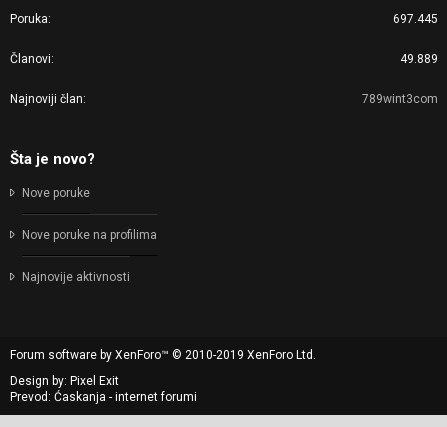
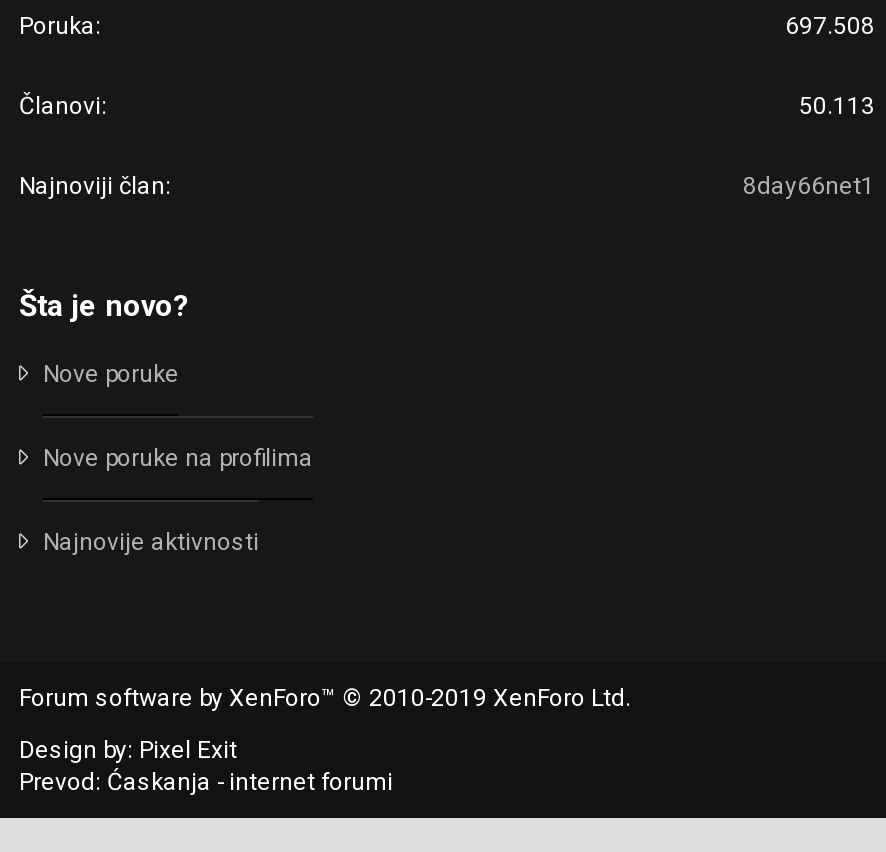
- 697.445
+ 697.508

- 49.889
+ 50.113

- 789wint3com
+ 8day66net1
